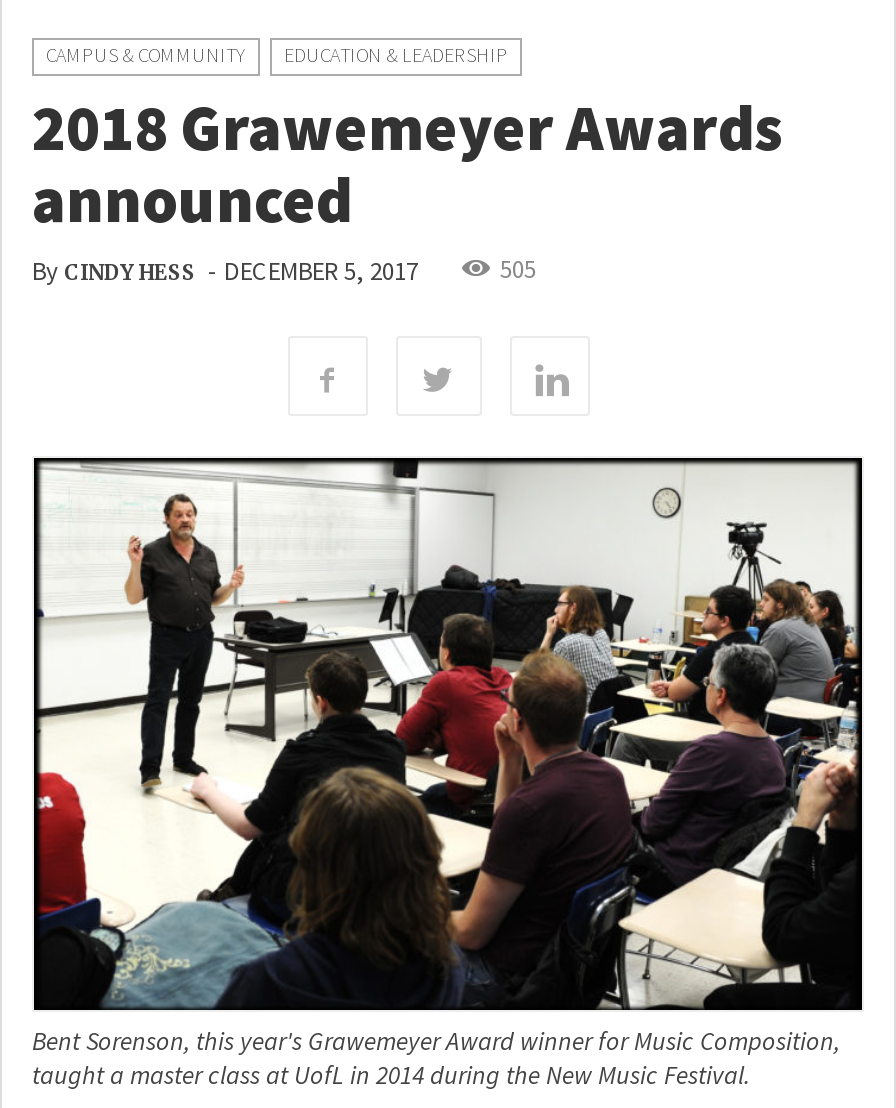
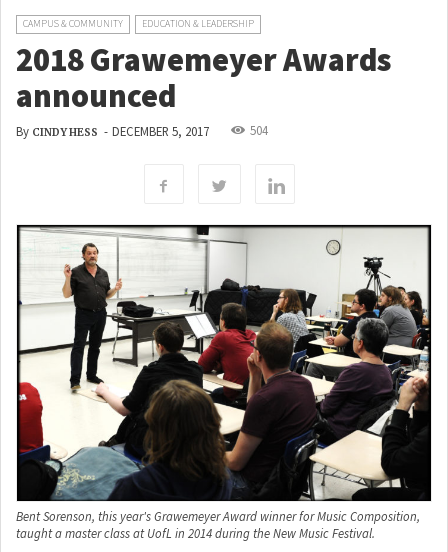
- 505
+ 504
